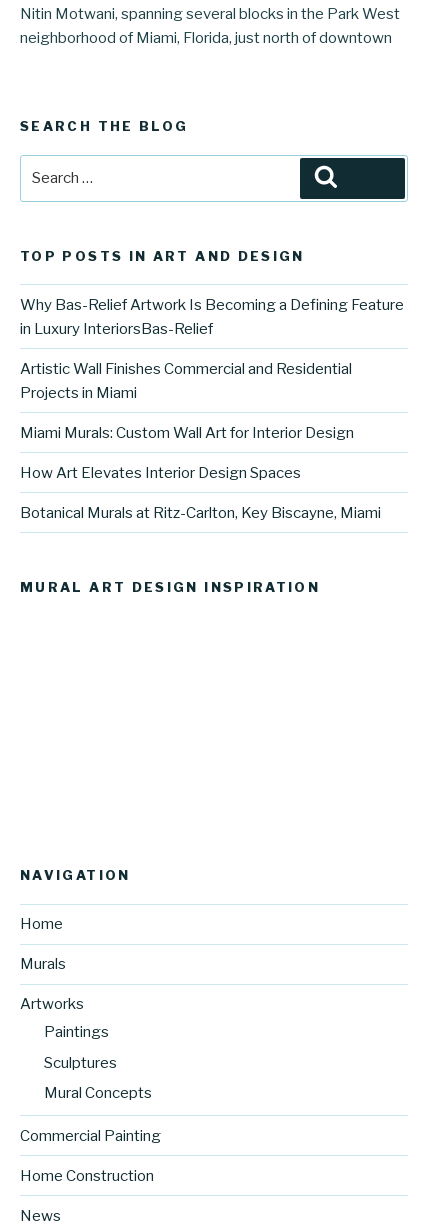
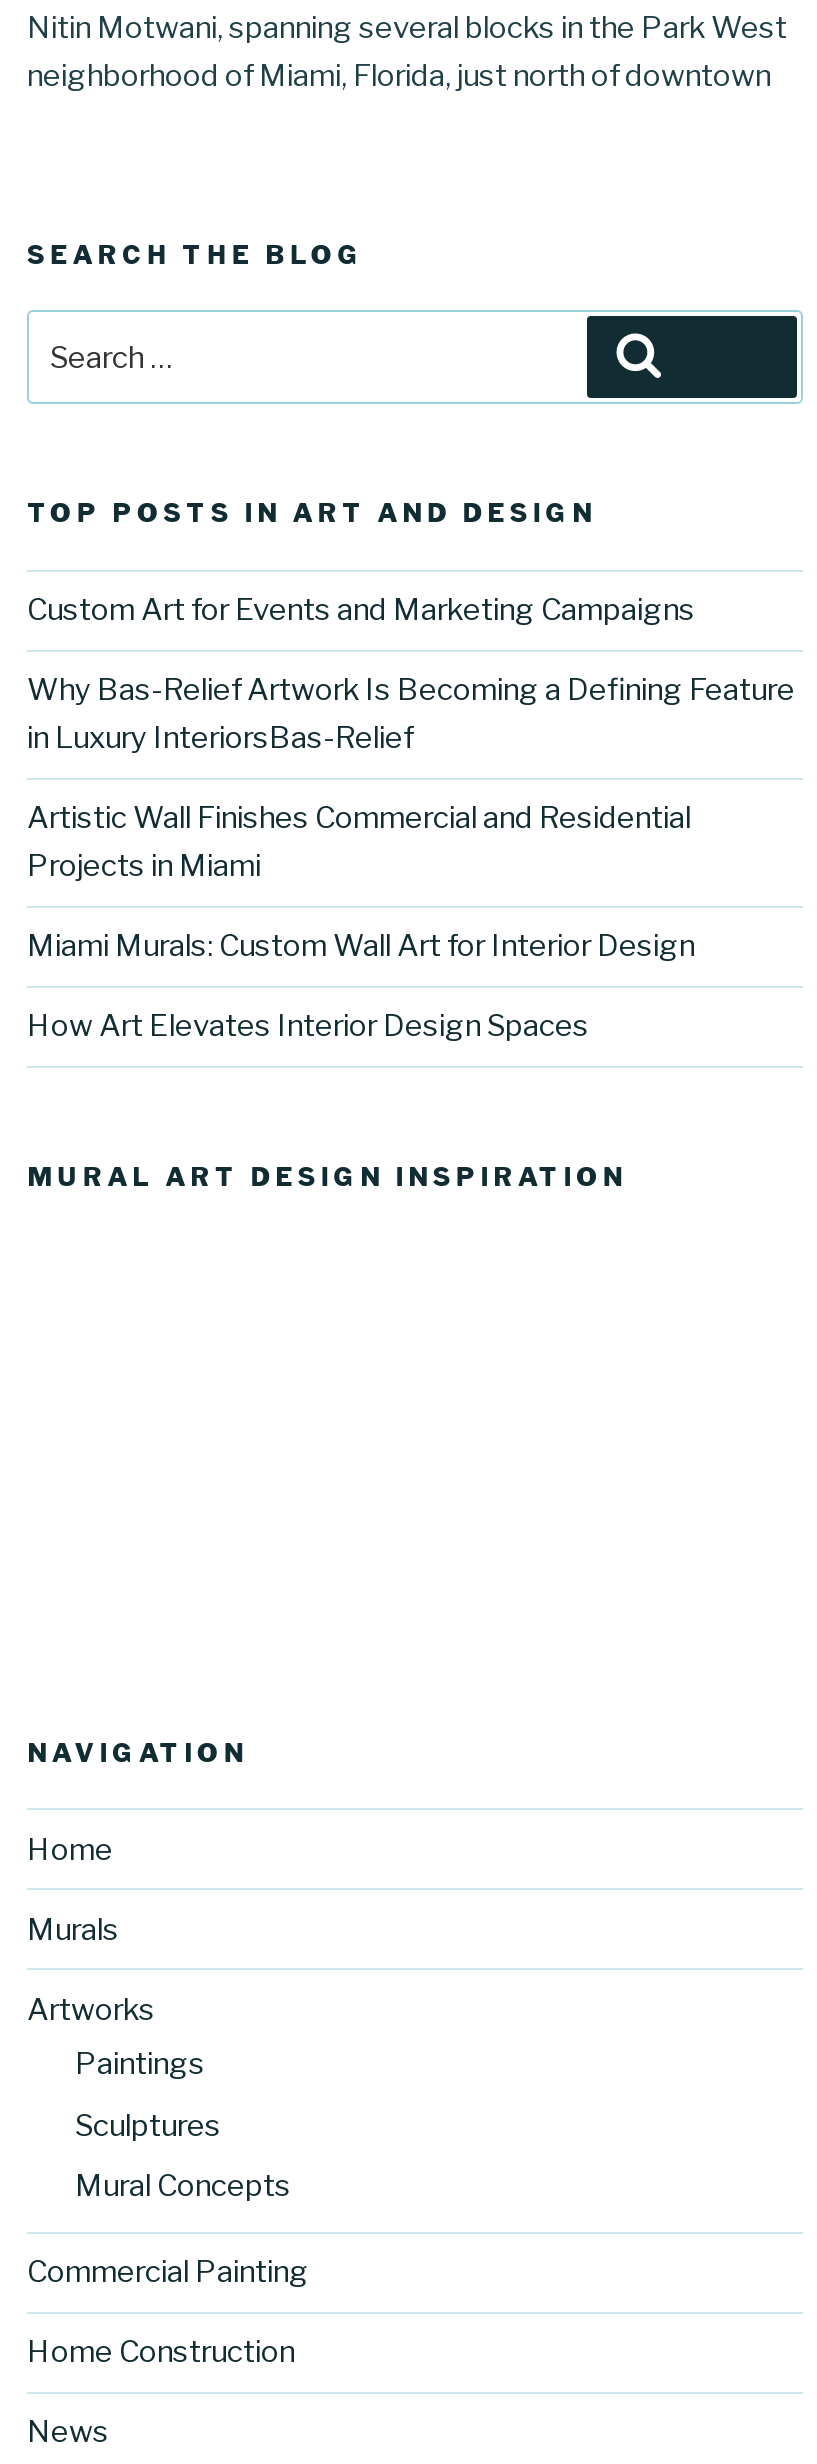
+ Custom Art for Events and Marketing Campaigns

moved down: Why Bas-Relief Artwork Is Becoming a Defining Feature | in Luxury InteriorsBas-Relief | Artistic Wall Finishes Commercial and Residential | Projects in Miami | Miami Murals: Custom Wall Art for Interior Design | How Art Elevates Interior Design Spaces

- Botanical Murals at Ritz-Carlton, Key Biscayne, Miami
